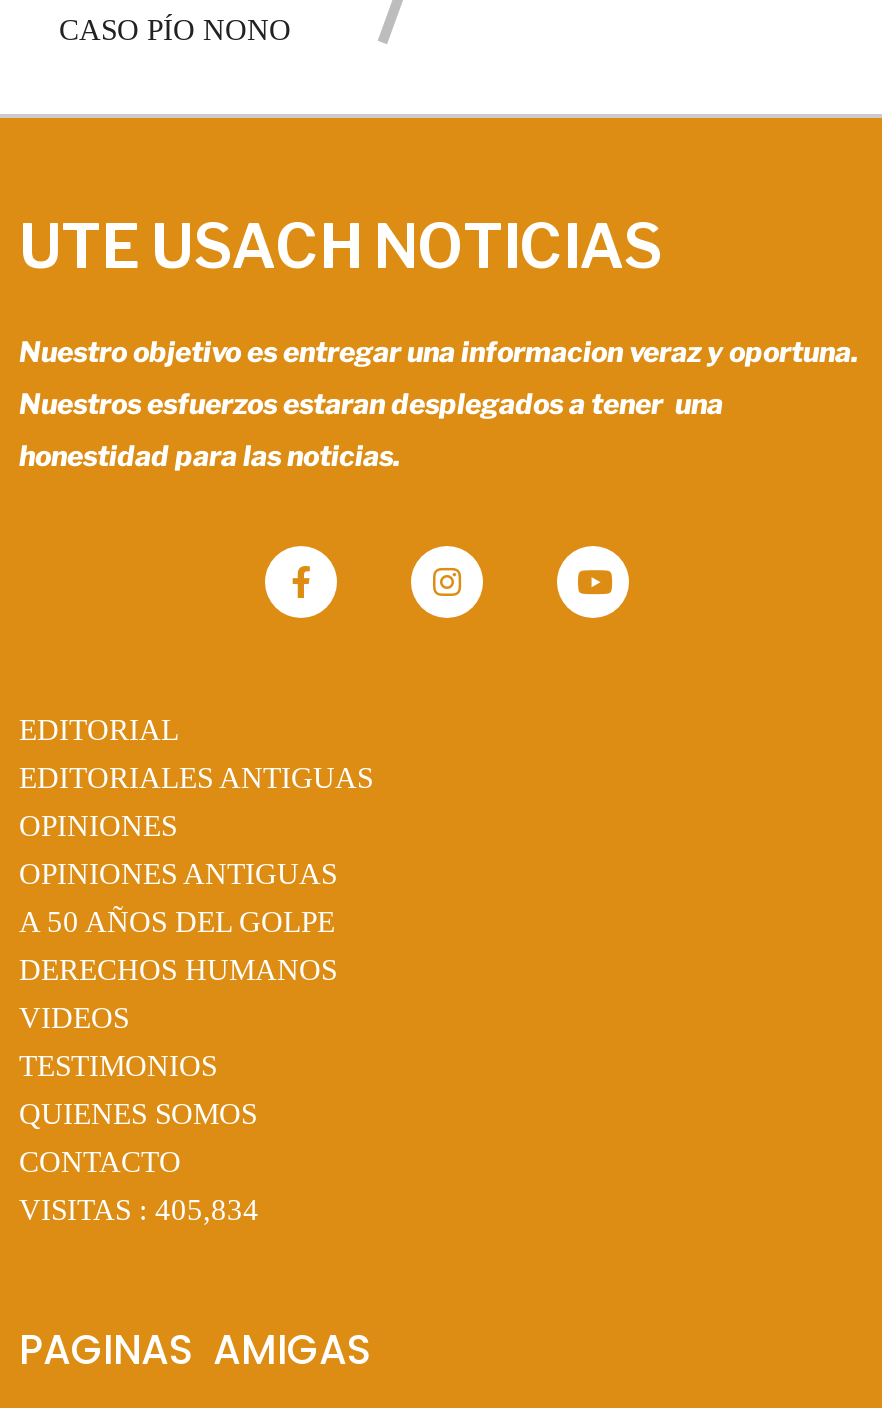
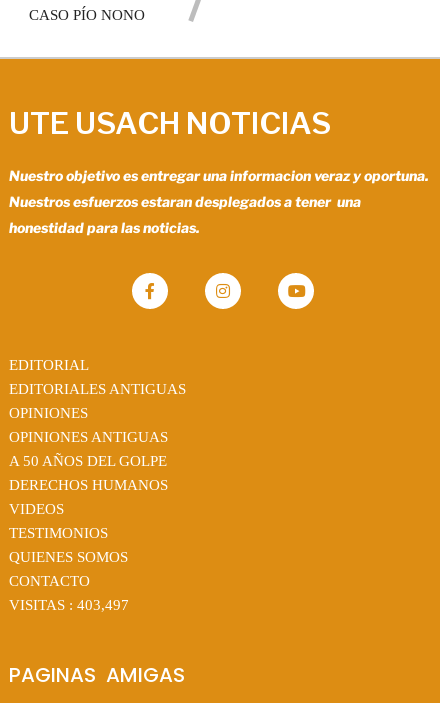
- VISITAS : 405,834
+ VISITAS : 403,497
